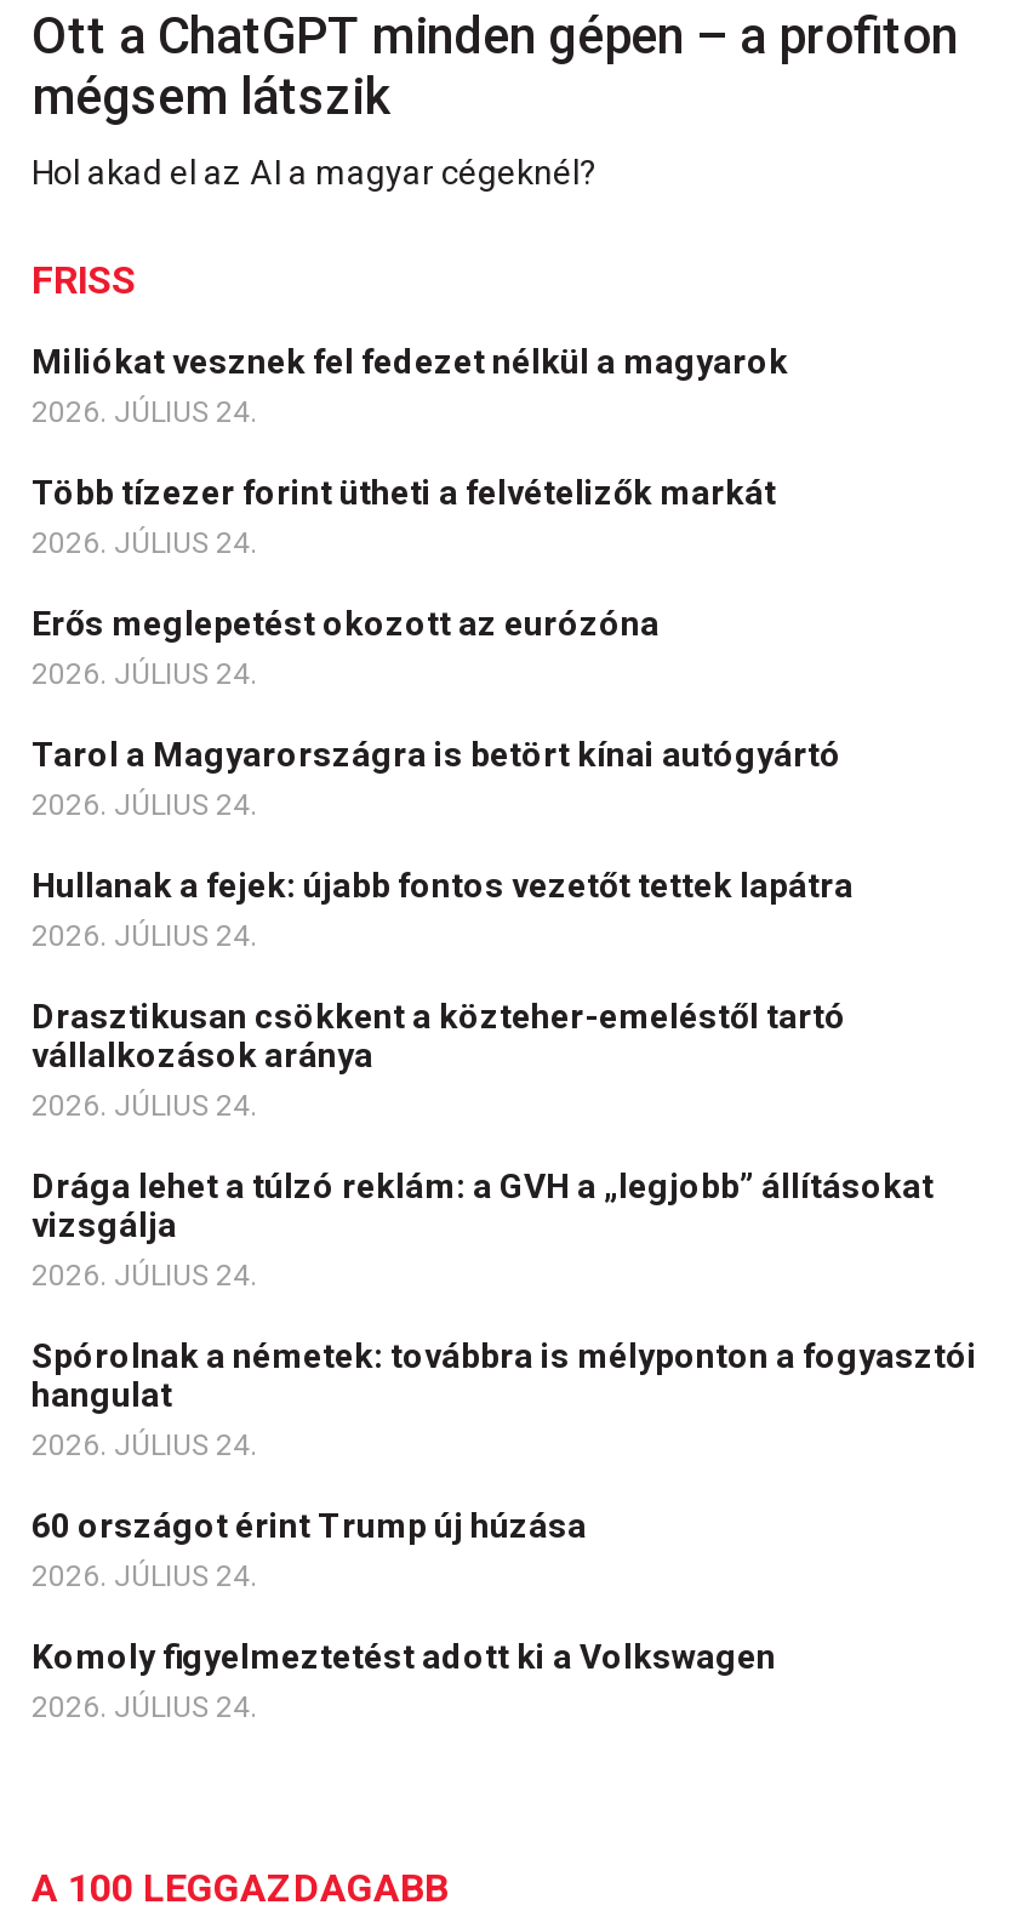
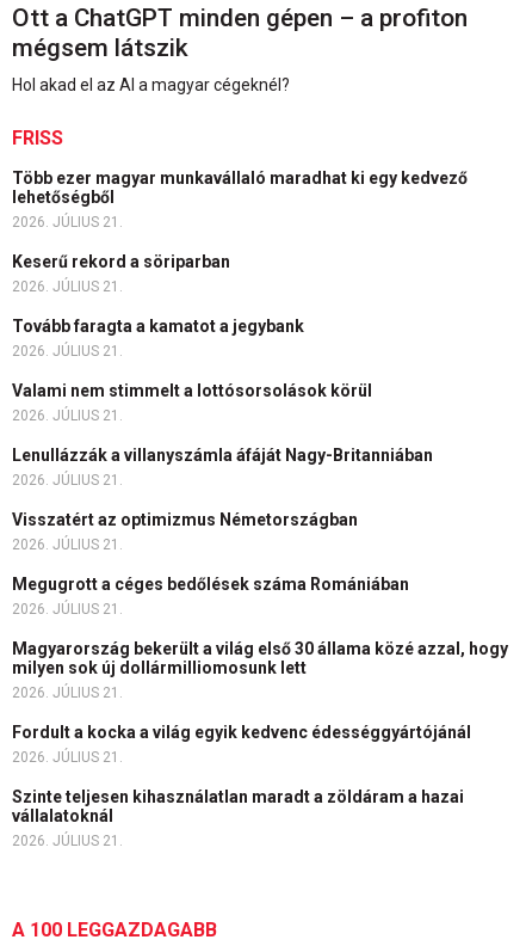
- Miliókat vesznek fel fedezet nélkül a magyarok
- 2026. JÚLIUS 24.
+ Több ezer magyar munkavállaló maradhat ki egy kedvező
+ lehetőségből
+ 2026. JÚLIUS 21.

- Több tízezer forint ütheti a felvételizők markát
- 2026. JÚLIUS 24.
+ Keserű rekord a söriparban
+ 2026. JÚLIUS 21.

- Erős meglepetést okozott az eurózóna
- 2026. JÚLIUS 24.
+ Tovább faragta a kamatot a jegybank
+ 2026. JÚLIUS 21.

- Tarol a Magyarországra is betört kínai autógyártó
- 2026. JÚLIUS 24.
+ Valami nem stimmelt a lottósorsolások körül
+ 2026. JÚLIUS 21.

- Hullanak a fejek: újabb fontos vezetőt tettek lapátra
- 2026. JÚLIUS 24.
+ Lenullázzák a villanyszámla áfáját Nagy-Britanniában
+ 2026. JÚLIUS 21.

- Drasztikusan csökkent a közteher-emeléstől tartó
- vállalkozások aránya
- 2026. JÚLIUS 24.
+ Visszatért az optimizmus Németországban
+ 2026. JÚLIUS 21.

- Drága lehet a túlzó reklám: a GVH a „legjobb” állításokat
- vizsgálja
- 2026. JÚLIUS 24.
+ Megugrott a céges bedőlések száma Romániában
+ 2026. JÚLIUS 21.

- Spórolnak a németek: továbbra is mélyponton a fogyasztói
- hangulat
- 2026. JÚLIUS 24.
+ Magyarország bekerült a világ első 30 állama közé azzal, hogy
+ milyen sok új dollármilliomosunk lett
+ 2026. JÚLIUS 21.

- 60 országot érint Trump új húzása
- 2026. JÚLIUS 24.
+ Fordult a kocka a világ egyik kedvenc édességgyártójánál
+ 2026. JÚLIUS 21.

- Komoly figyelmeztetést adott ki a Volkswagen
- 2026. JÚLIUS 24.
+ Szinte teljesen kihasználatlan maradt a zöldáram a hazai
+ vállalatoknál
+ 2026. JÚLIUS 21.
